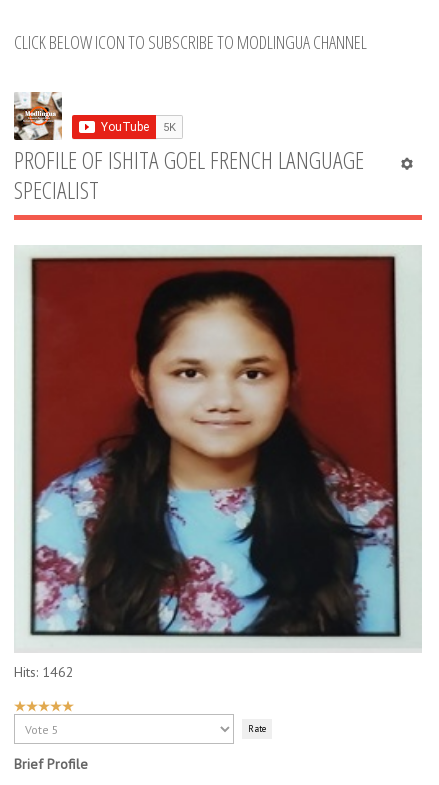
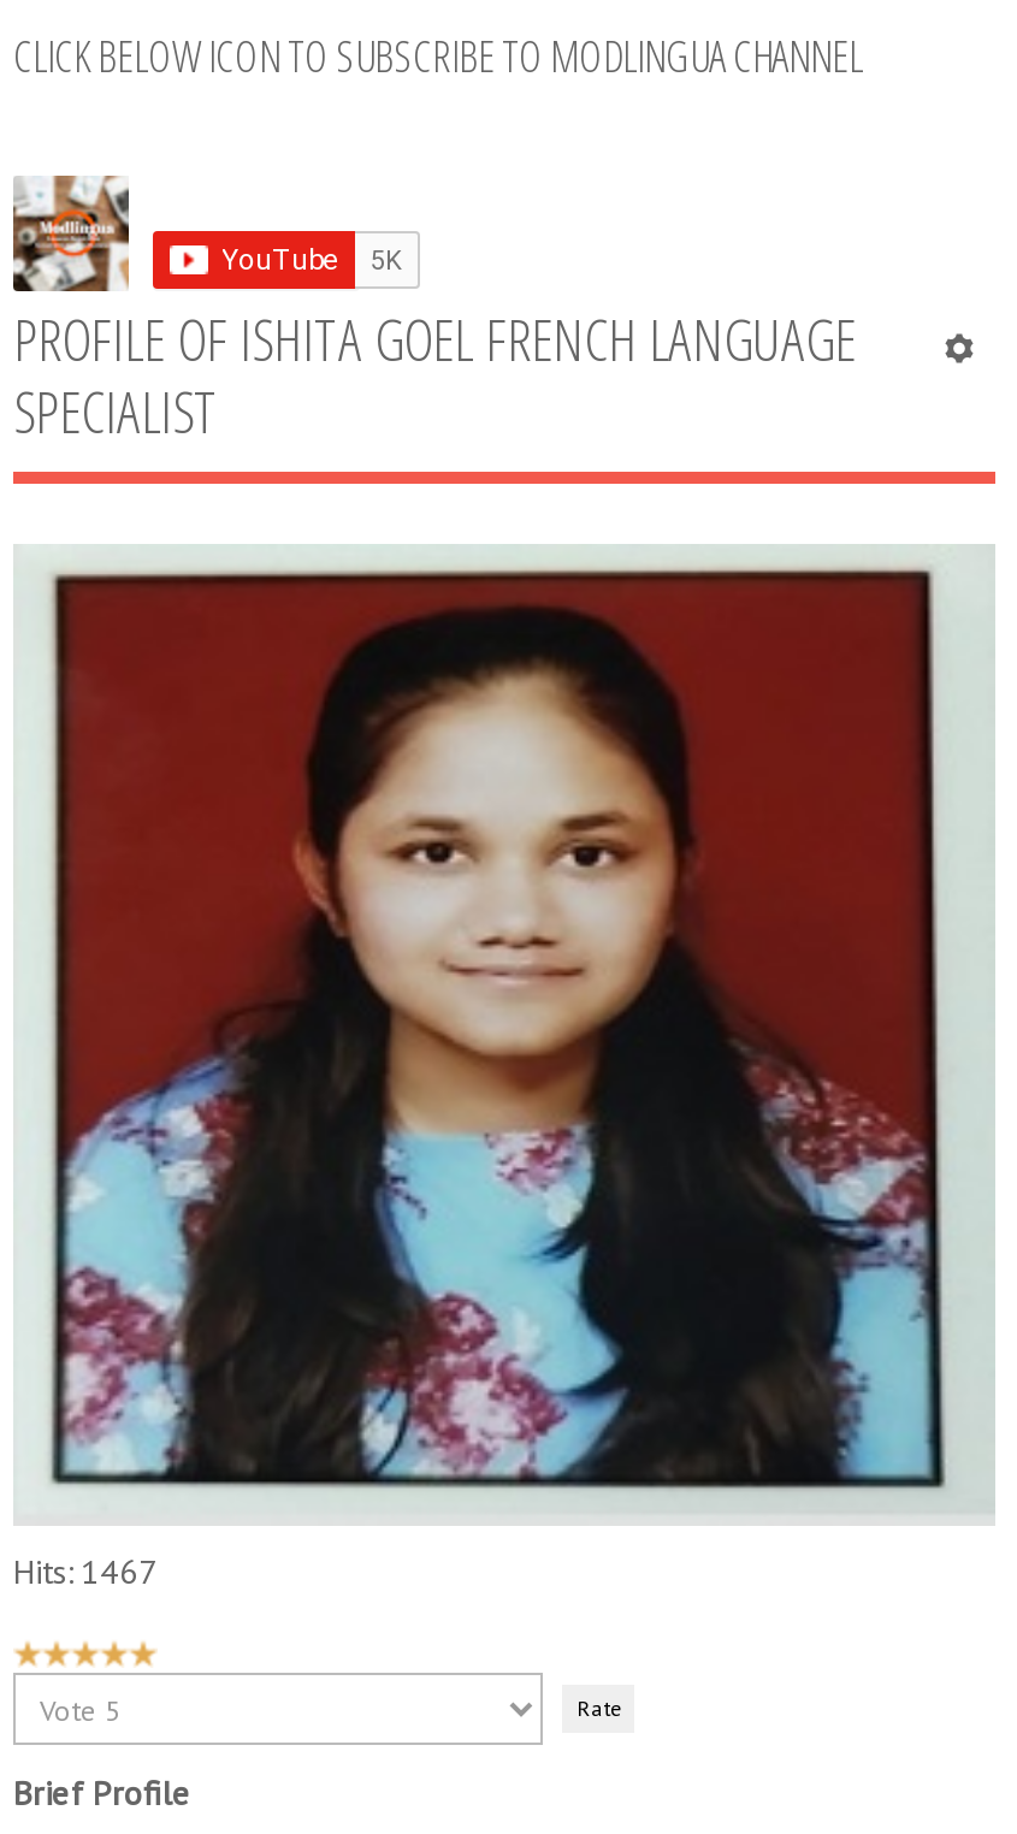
- Hits: 1462
+ Hits: 1467
